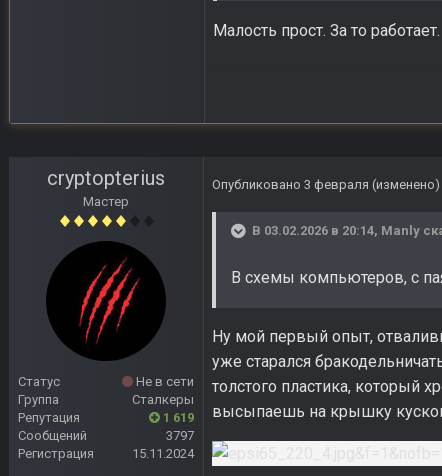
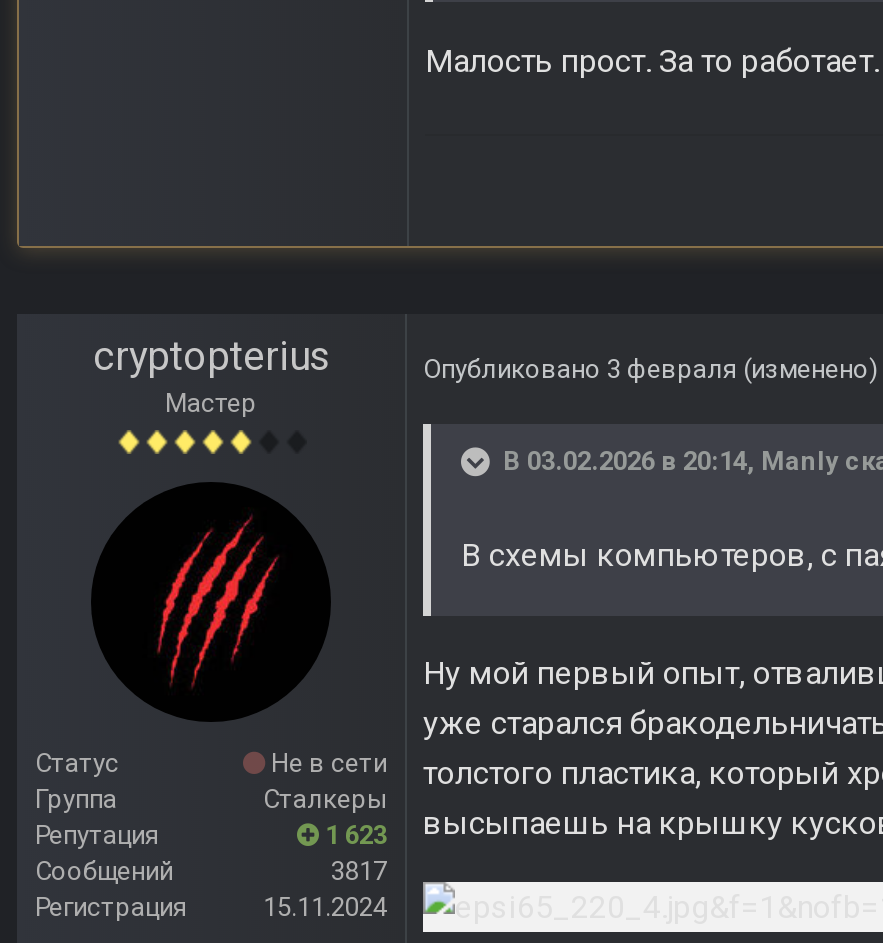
- 1 619
+ 1 623

- 3797
+ 3817
